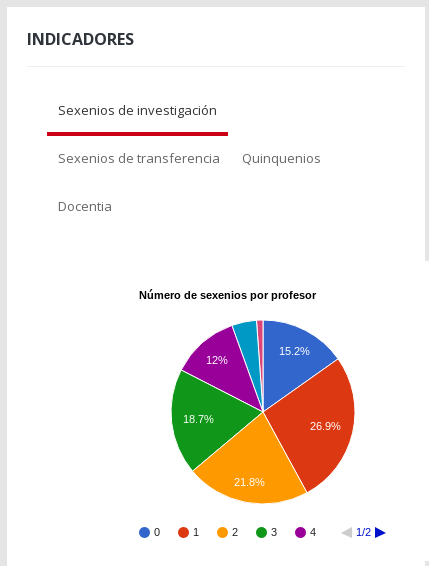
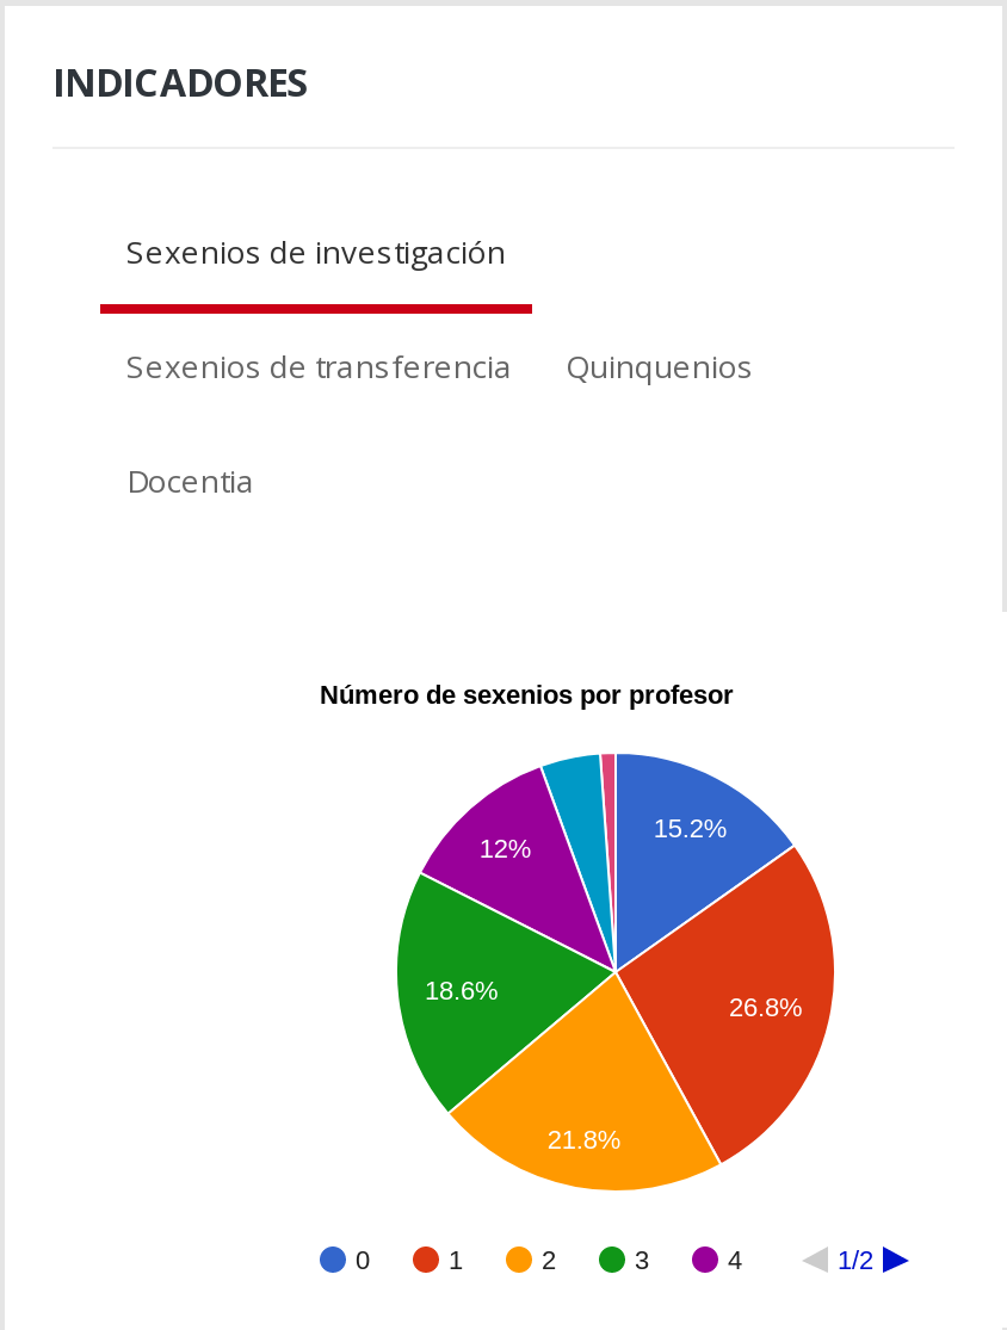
- 18.7%
+ 18.6%

- 26.9%
+ 26.8%
